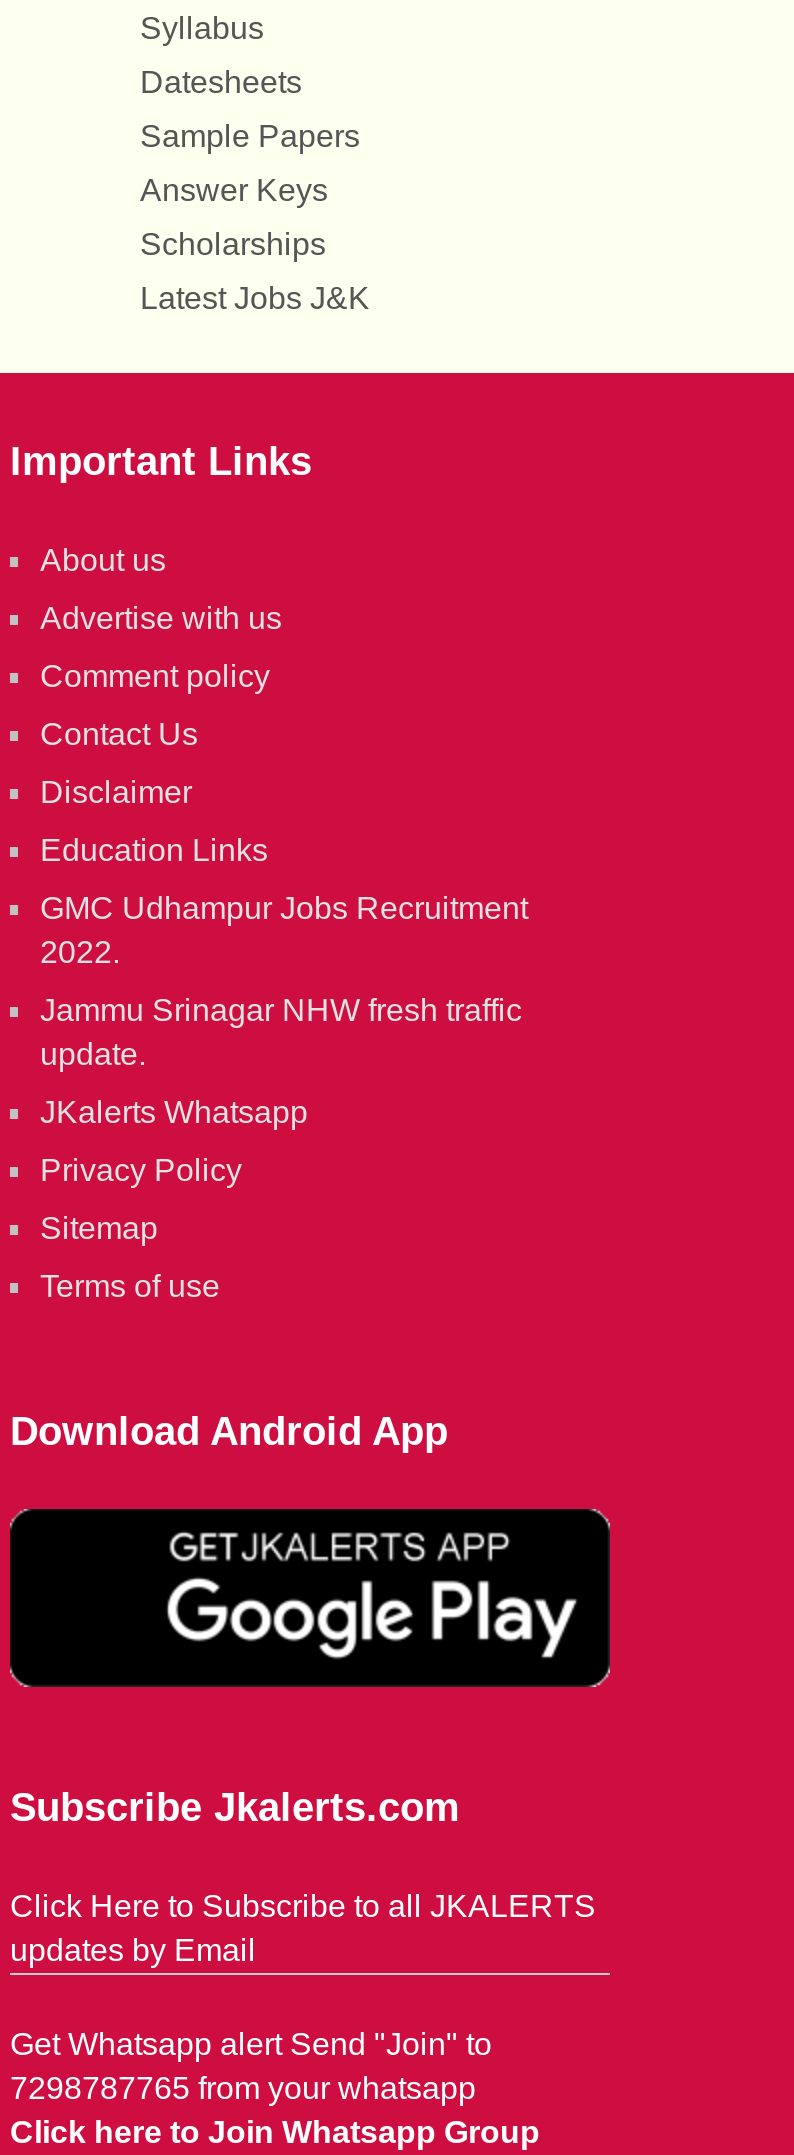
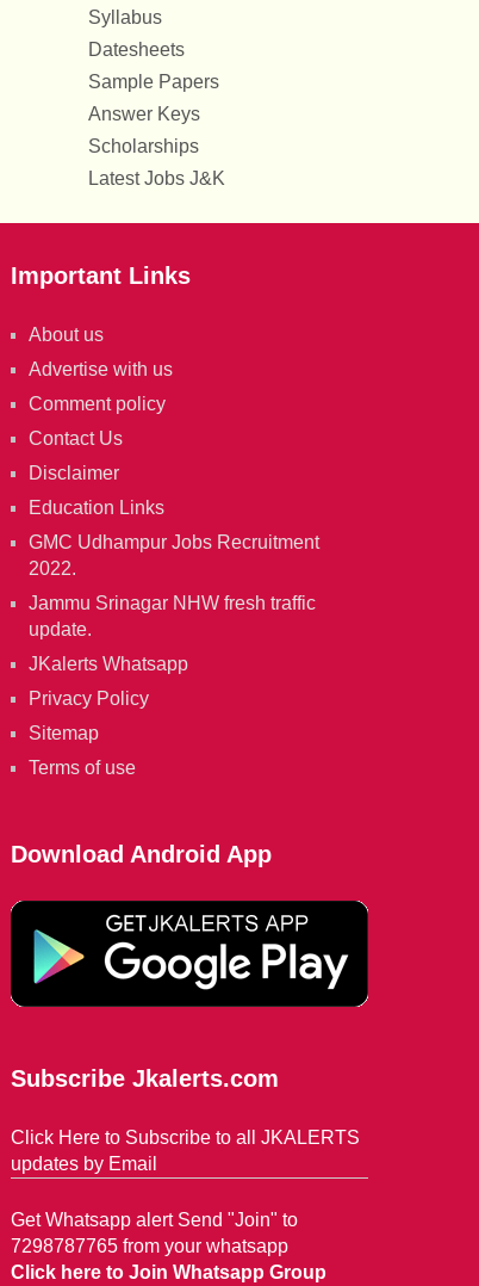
+ [image]
